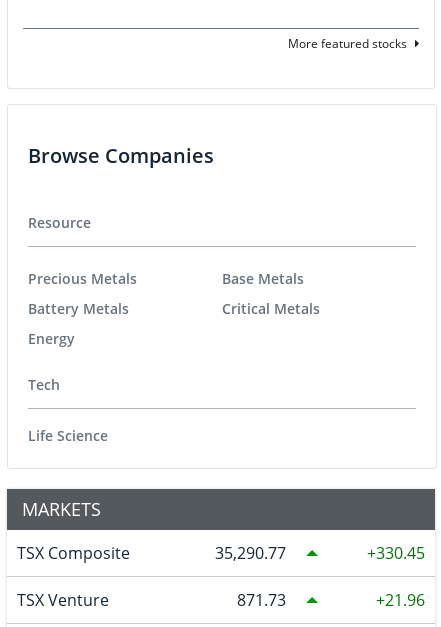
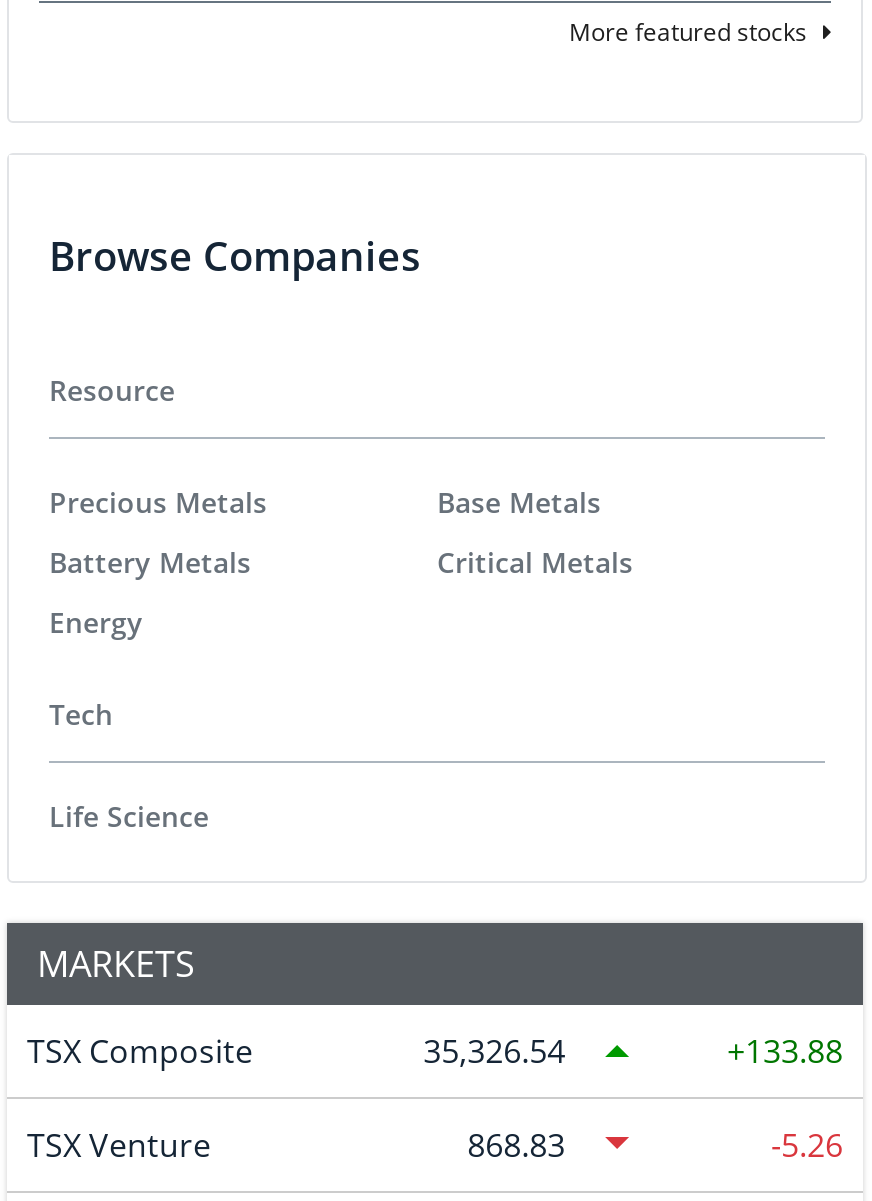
- 35,290.77
+ 35,326.54

- 330.45
+ 133.88

- 871.73
+ 868.83

- 21.96
+ -5.26
